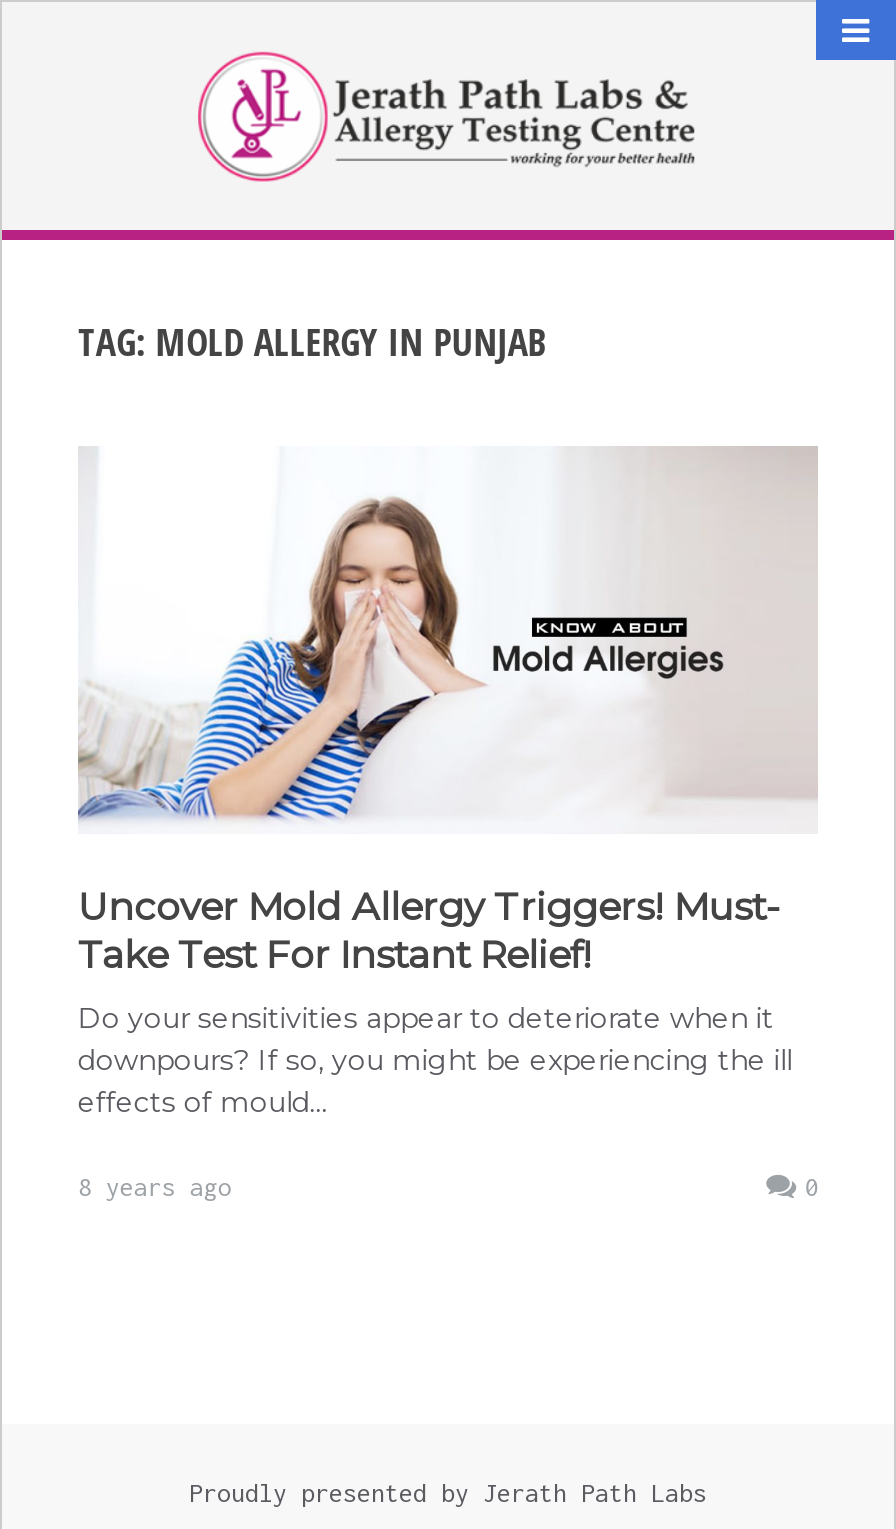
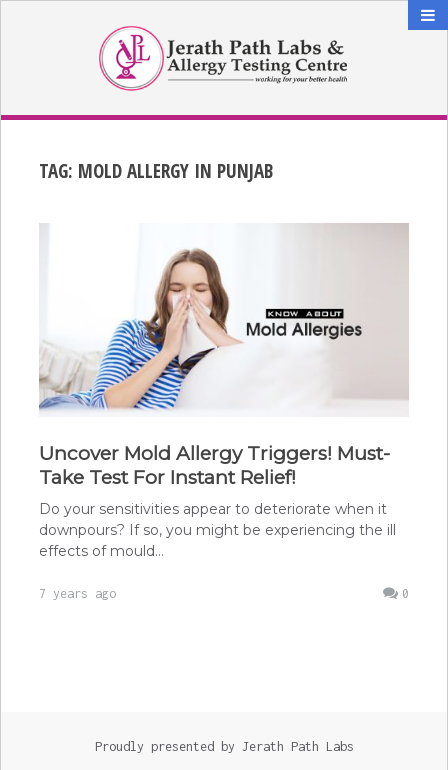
- 8 years ago
+ 7 years ago
